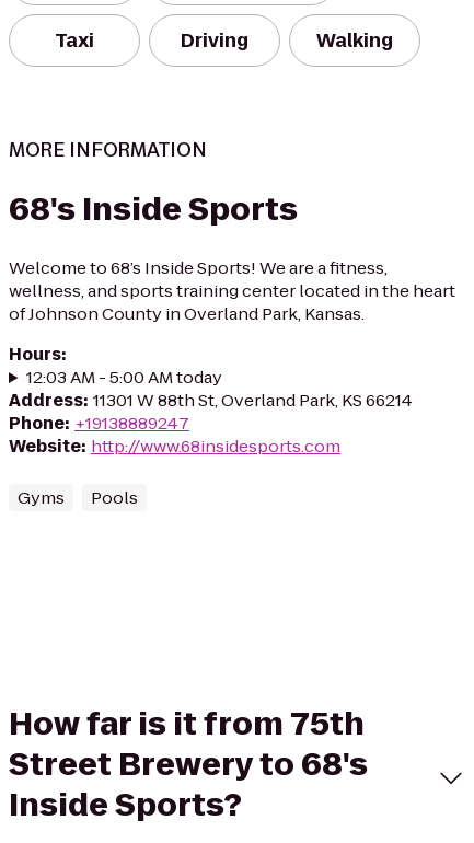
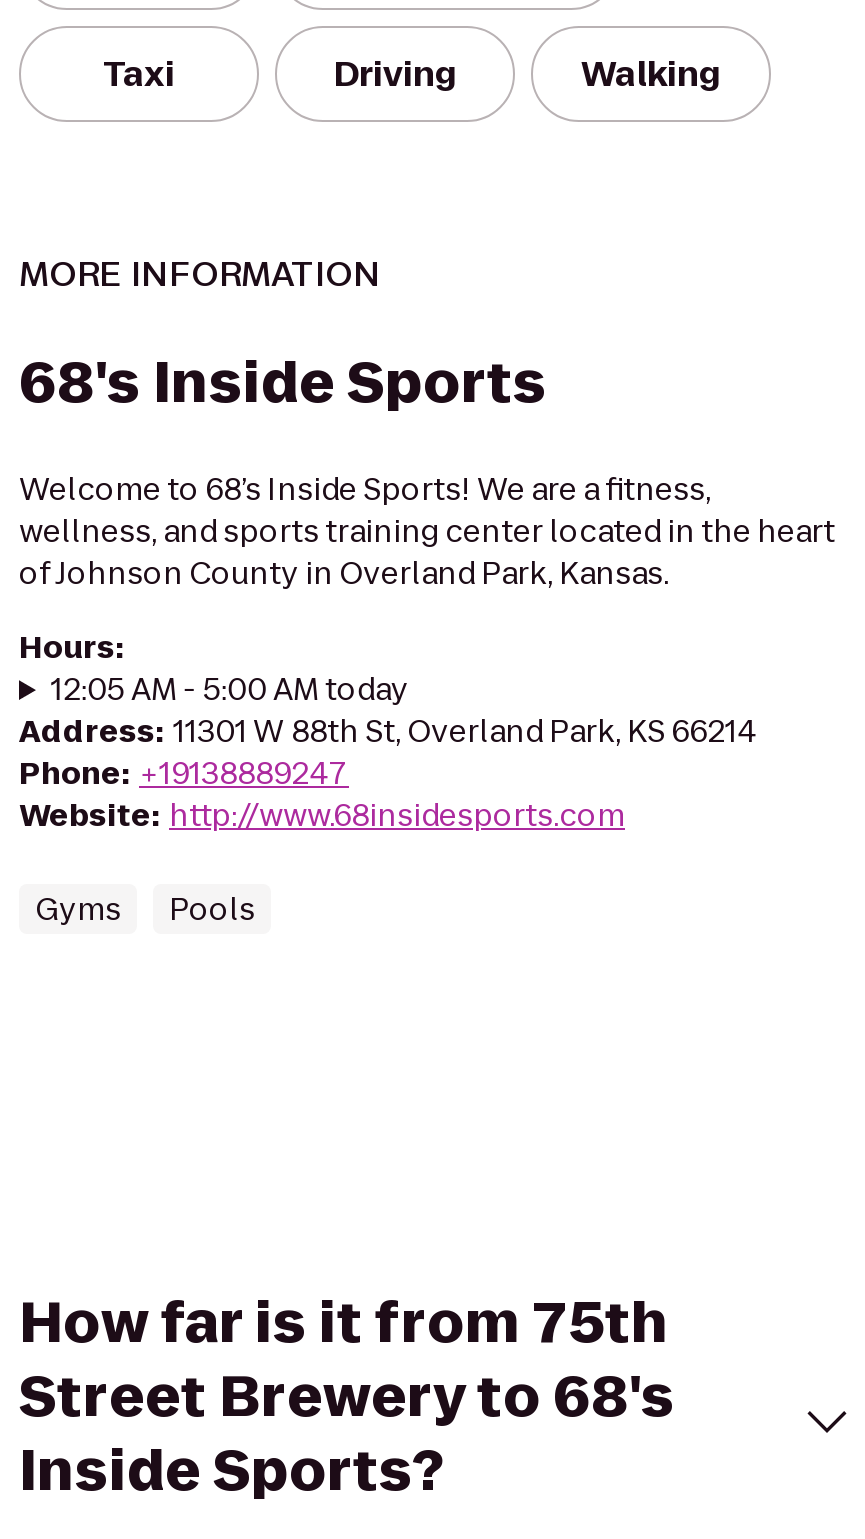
- 12:03 AM - 5:00 AM today
+ 12:05 AM - 5:00 AM today
